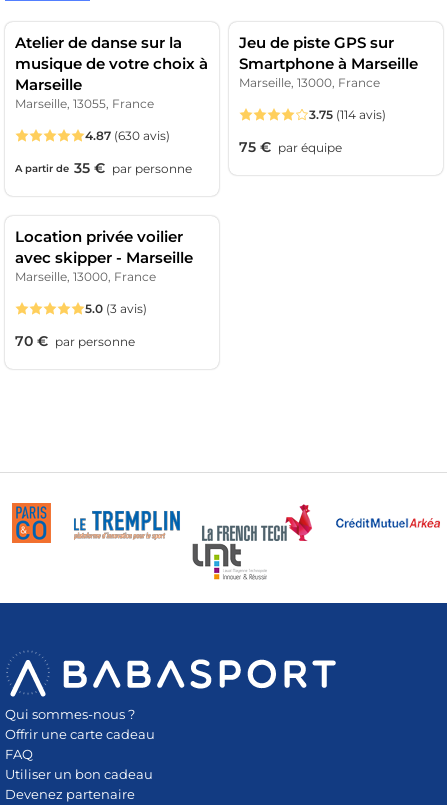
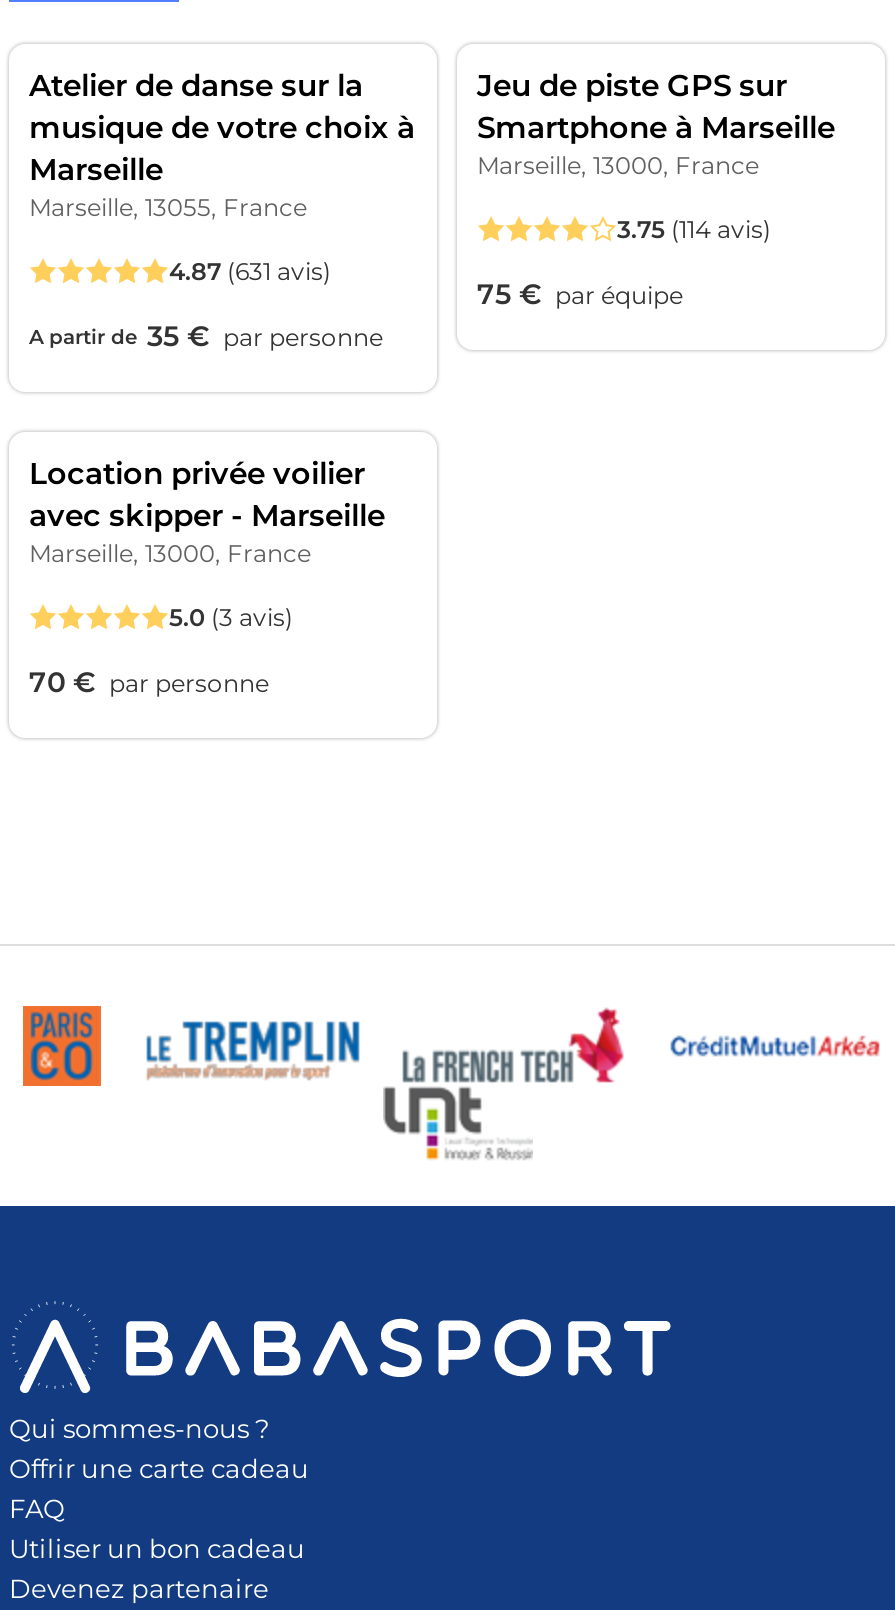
- 4.87 (630 avis)
+ 4.87 (631 avis)
